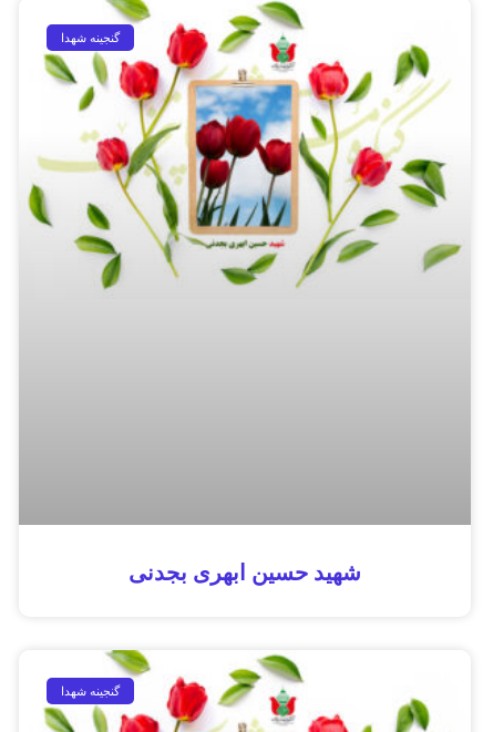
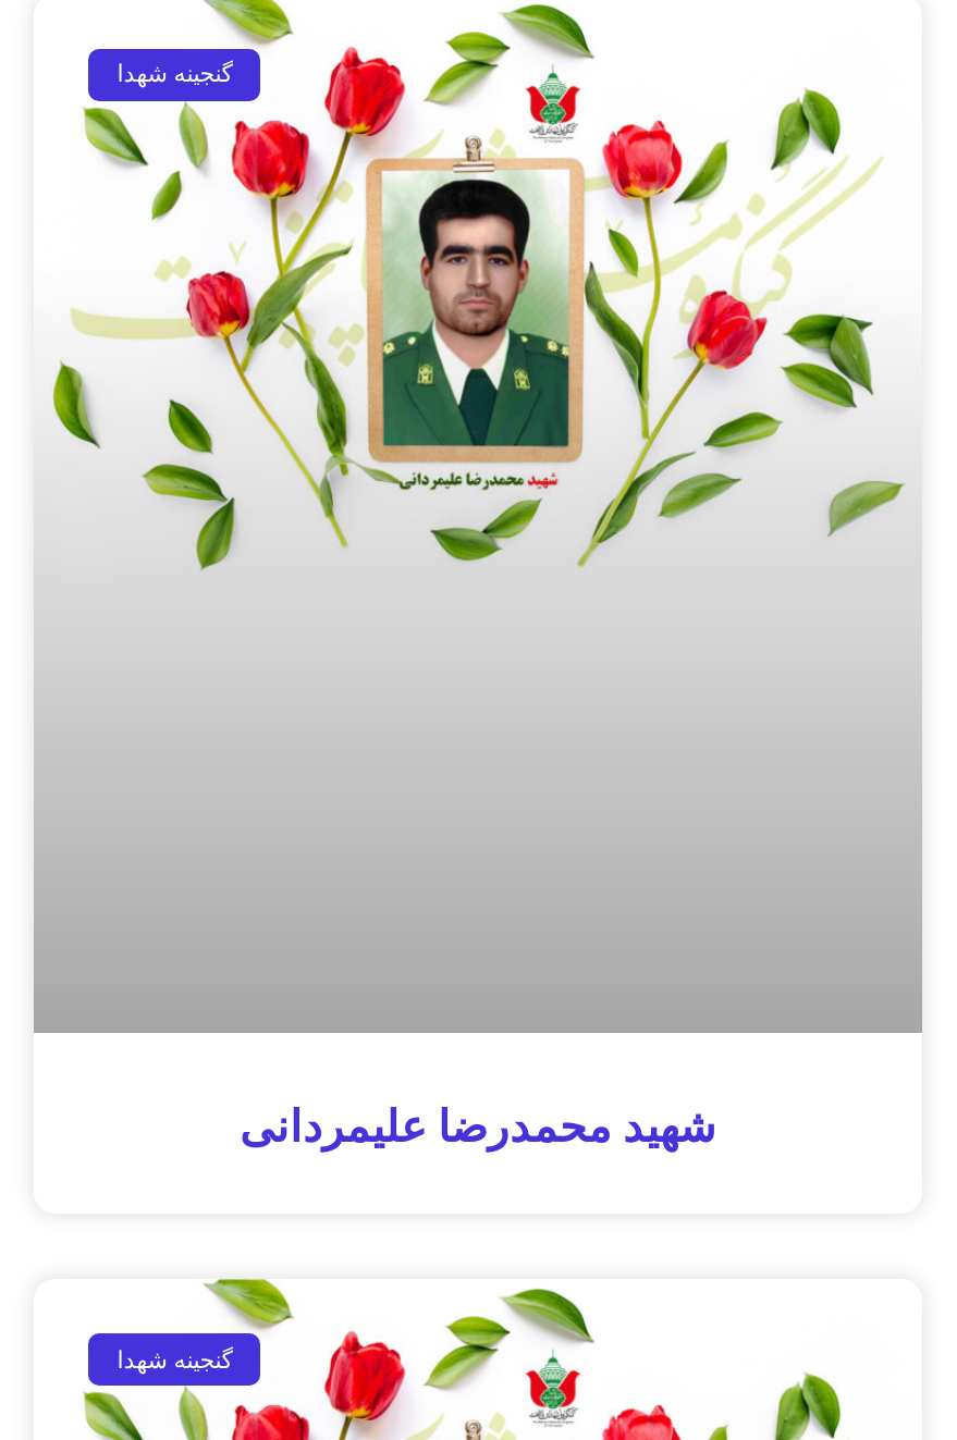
- [image]
+ [image]

- شهید حسین ابهری بجدنی
+ شهید محمدرضا علیمردانی
